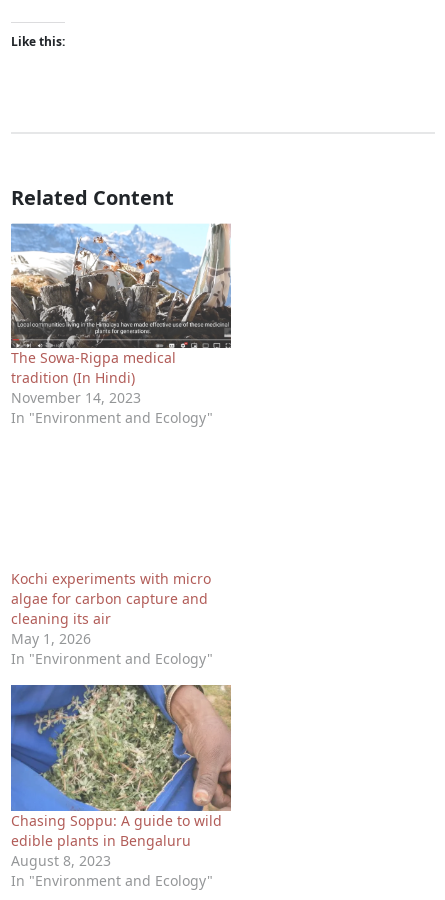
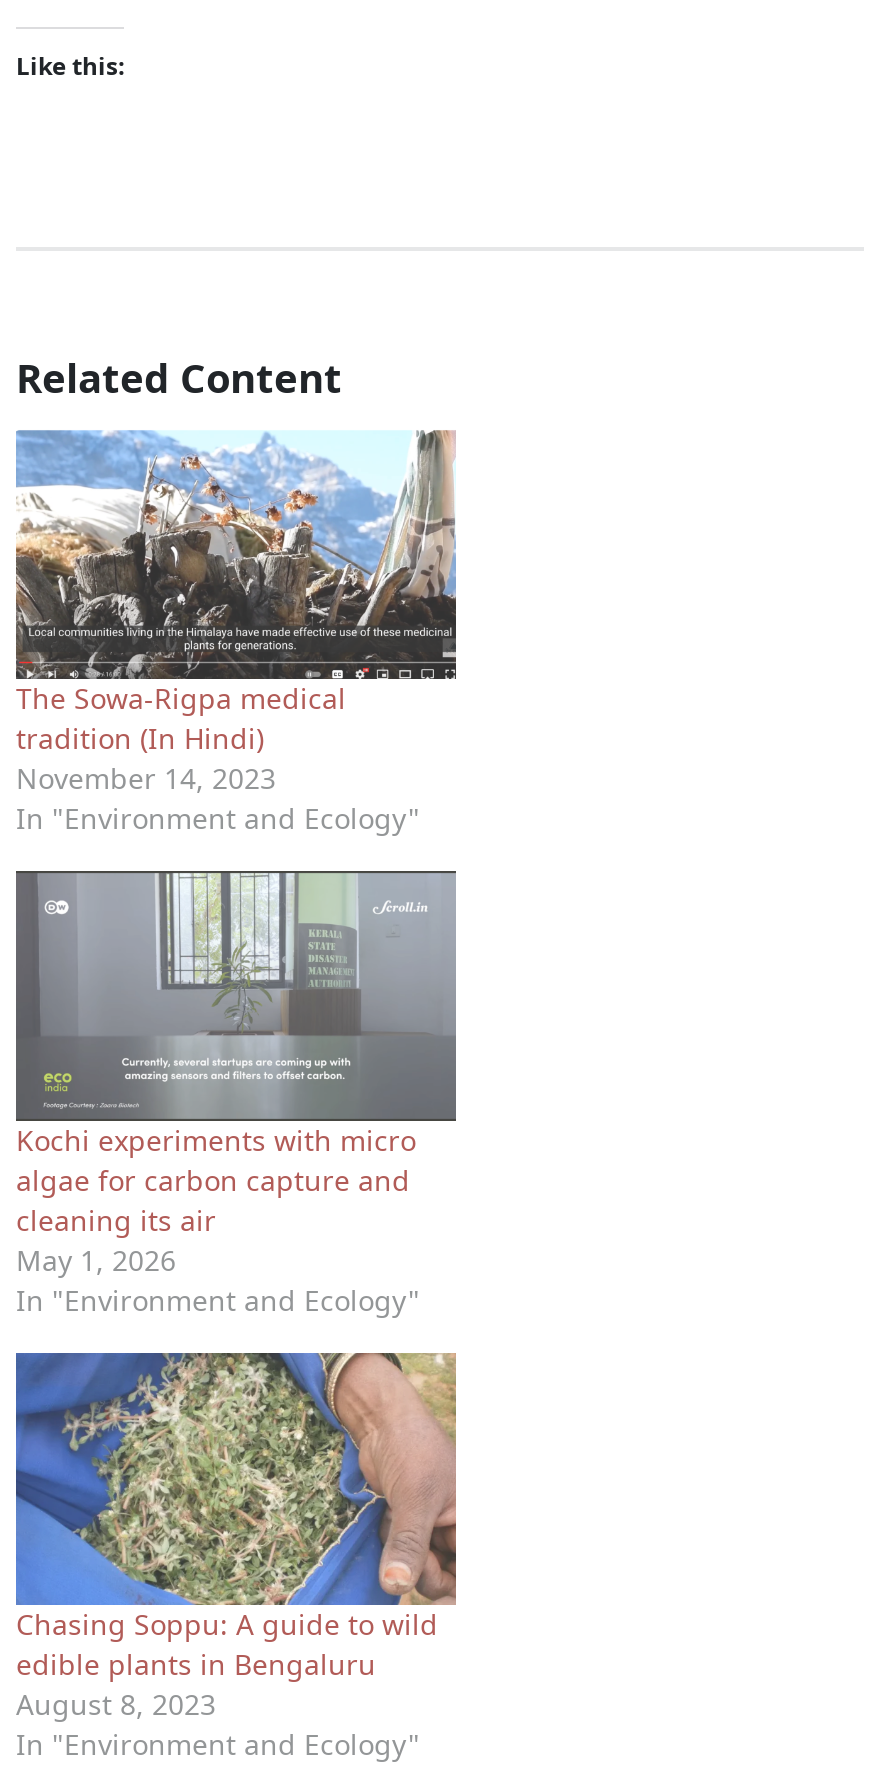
+ [image]
